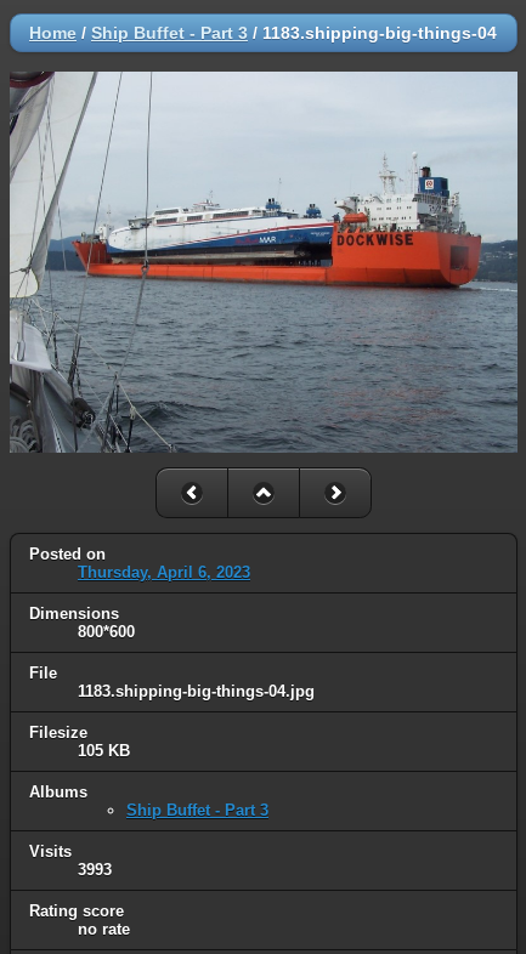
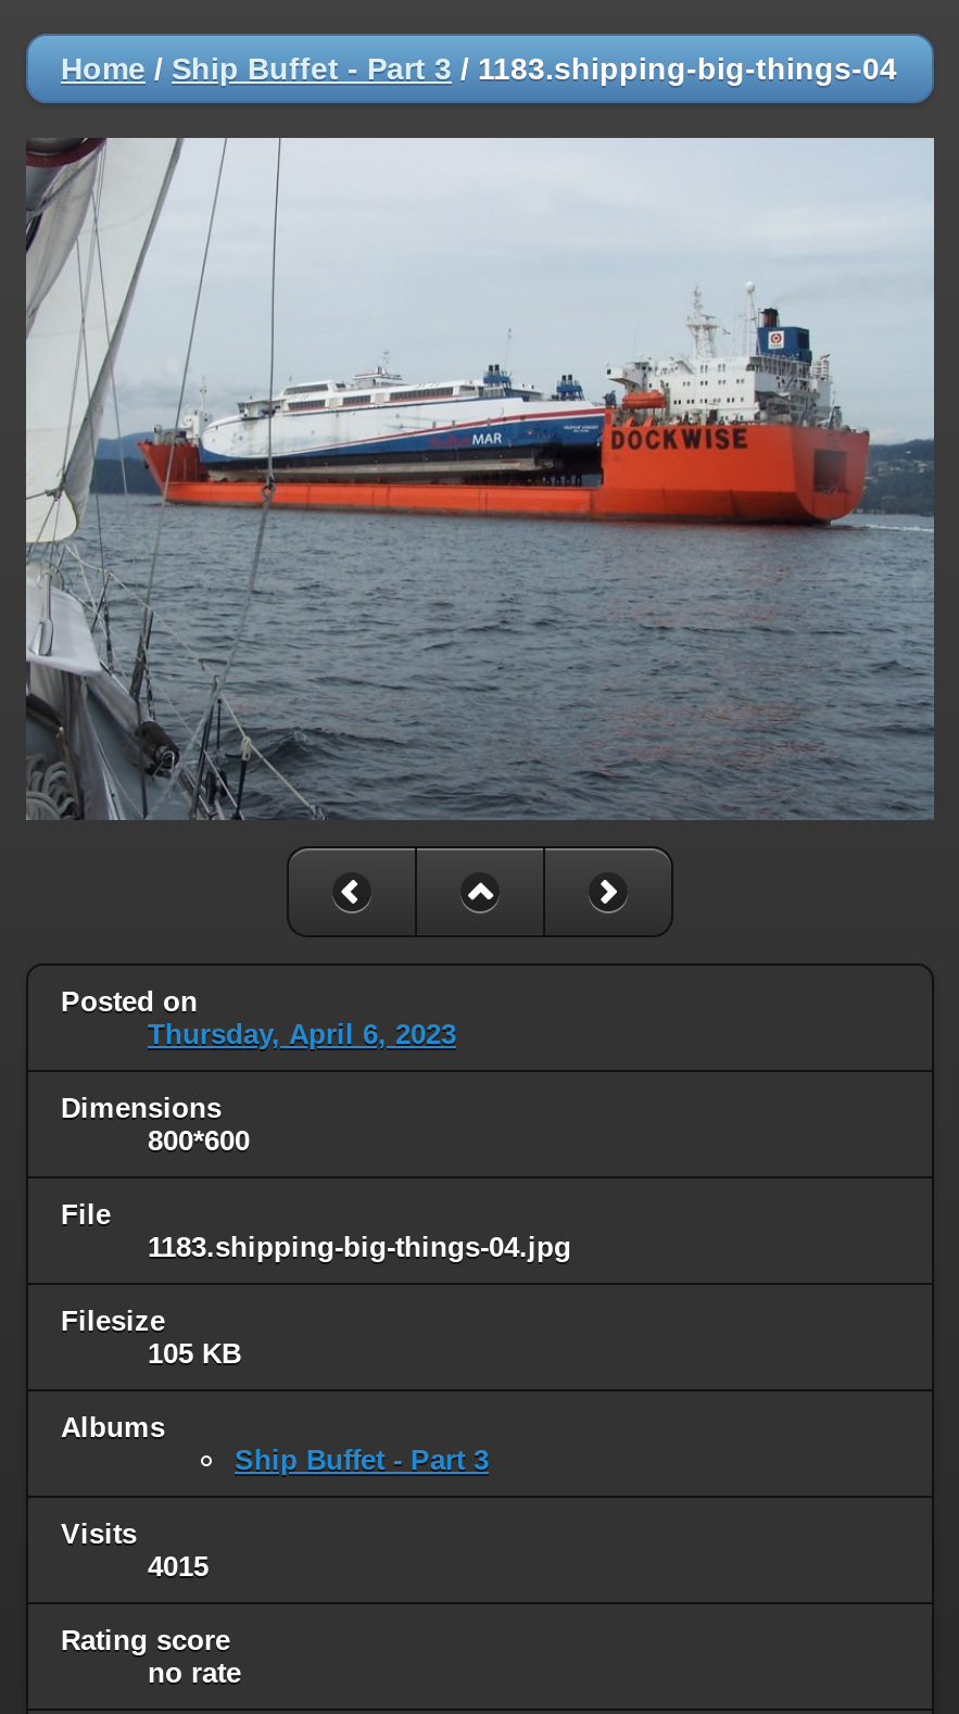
- 3993
+ 4015
